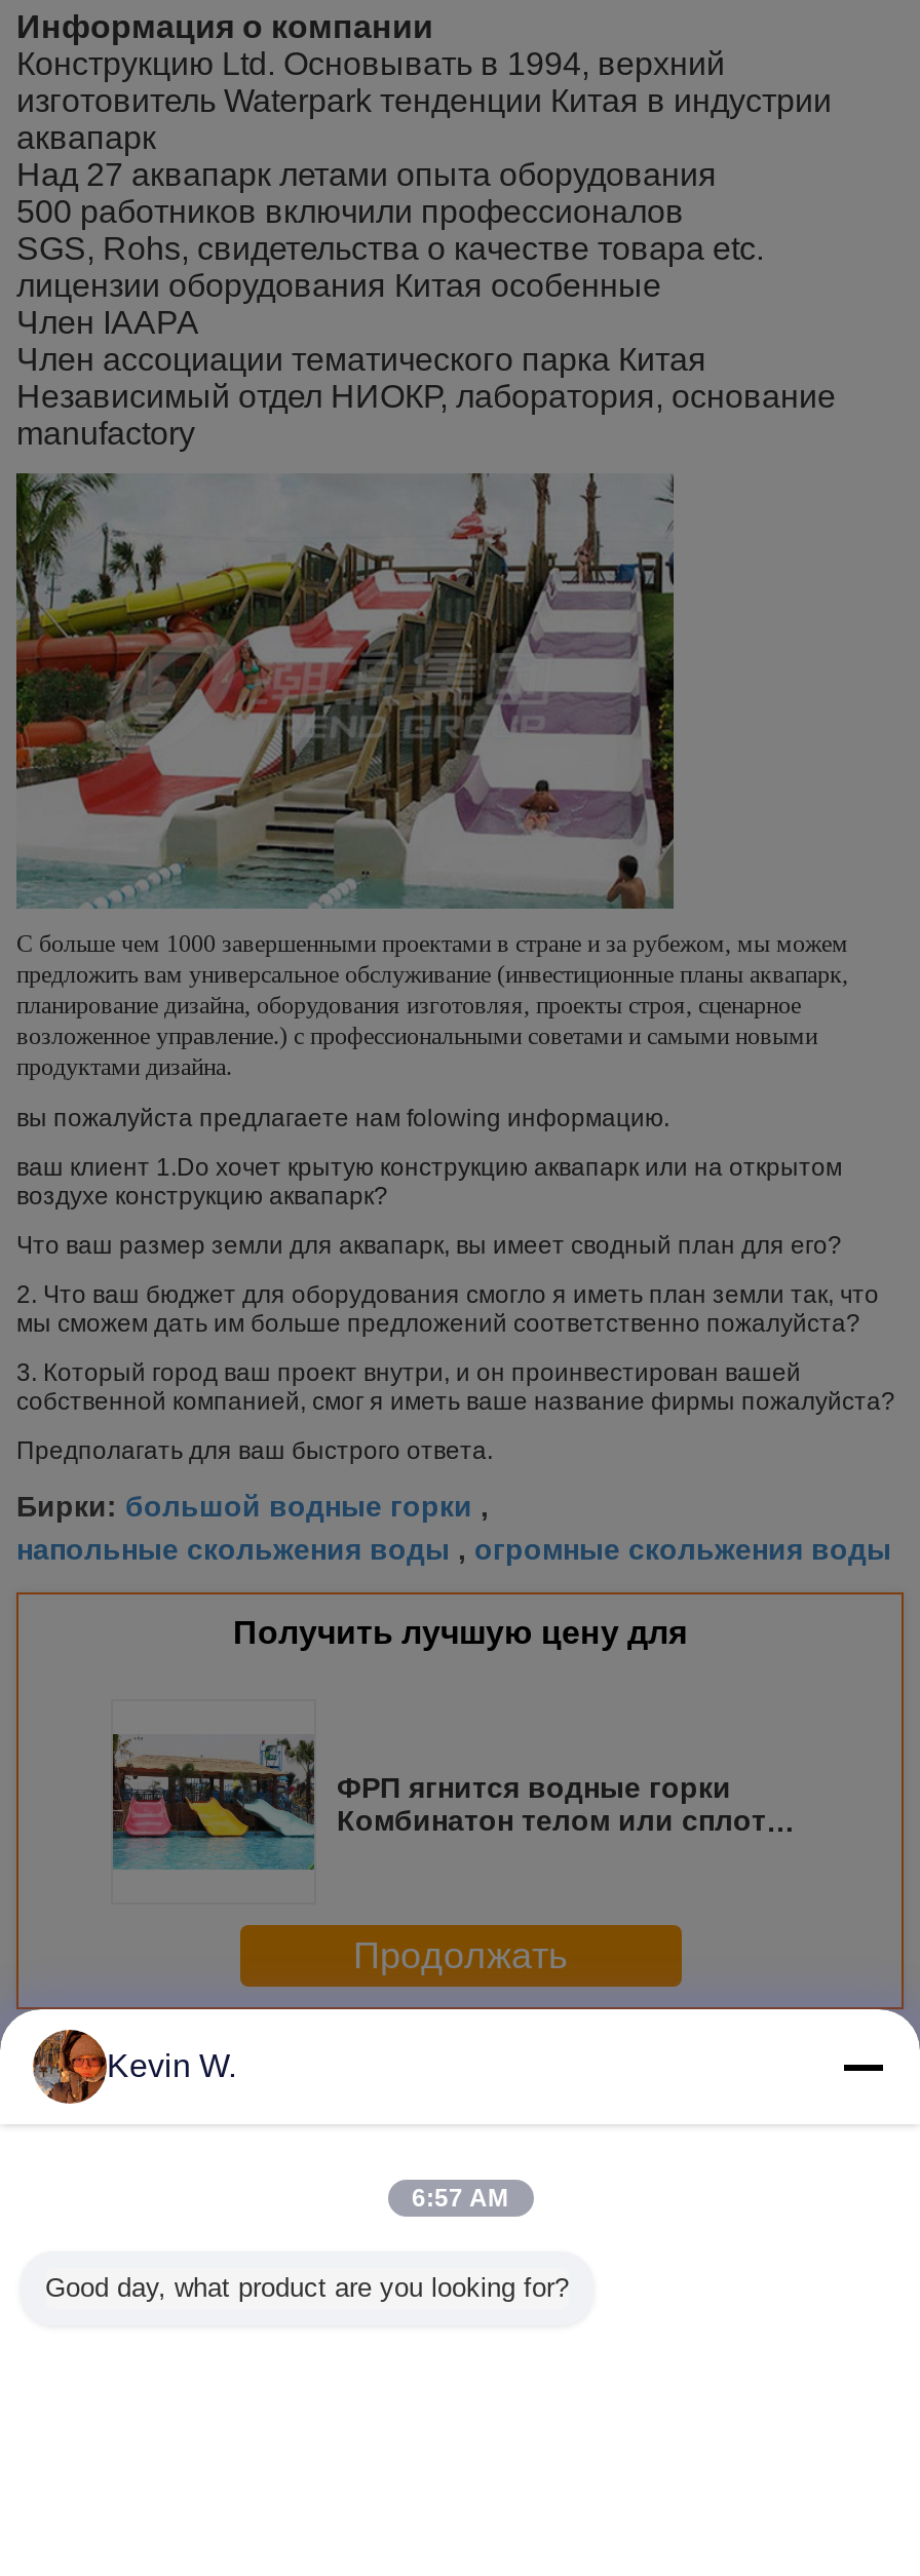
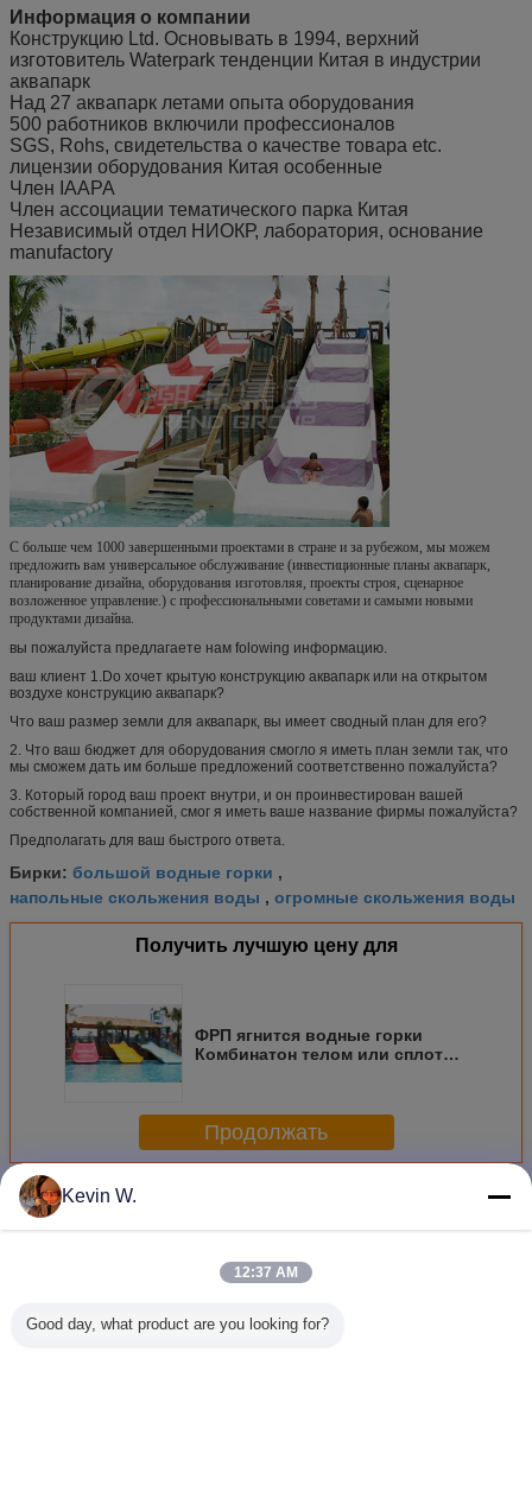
- 6:57 AM
+ 12:37 AM
